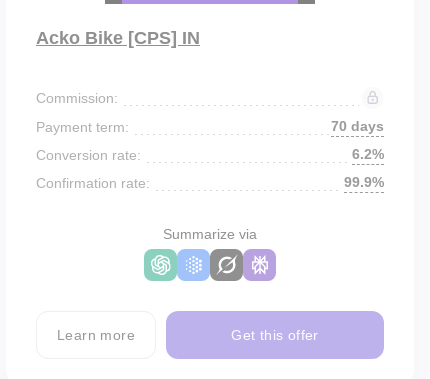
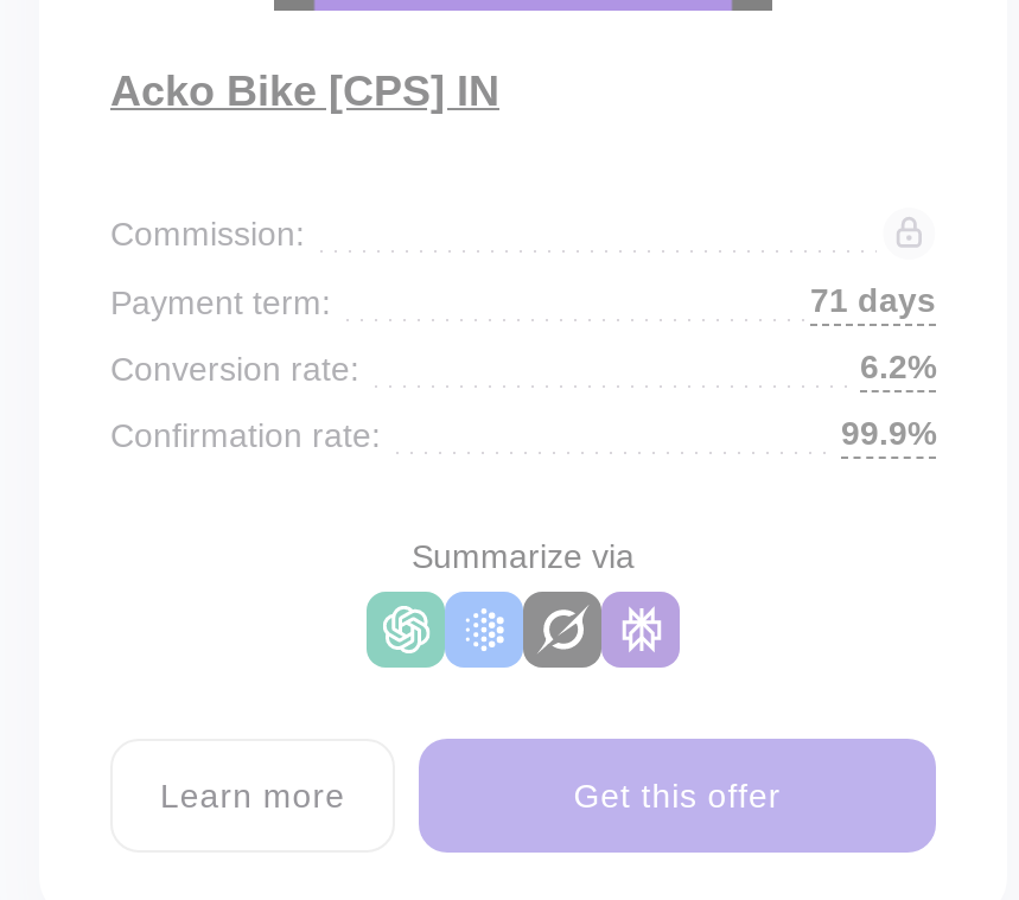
- 70 days
+ 71 days
